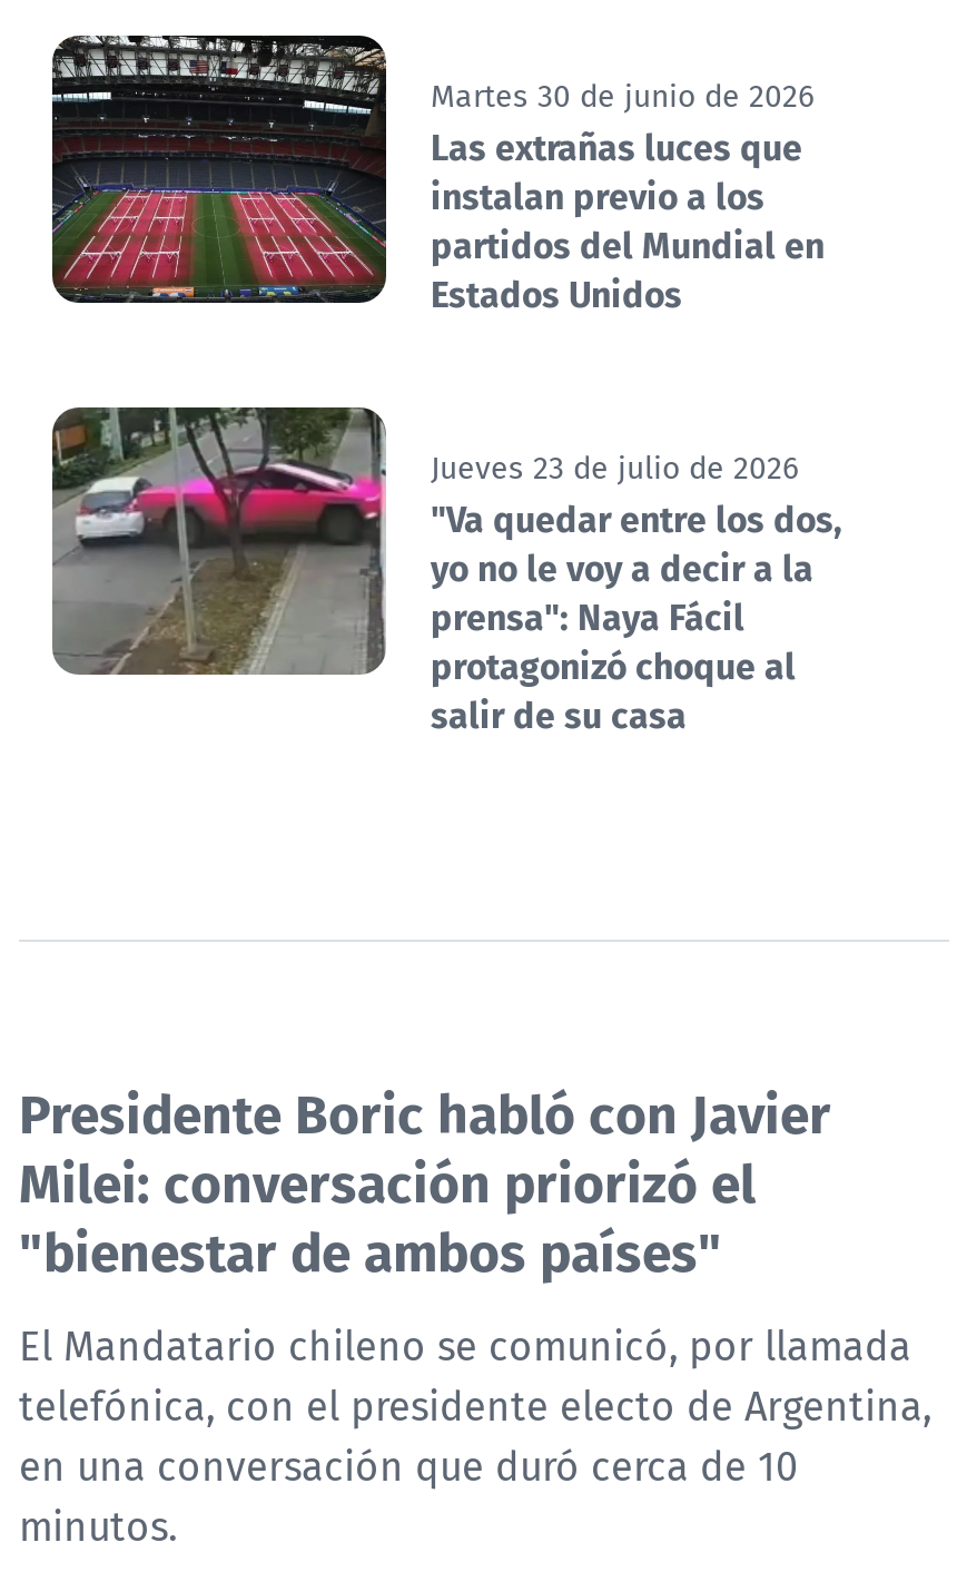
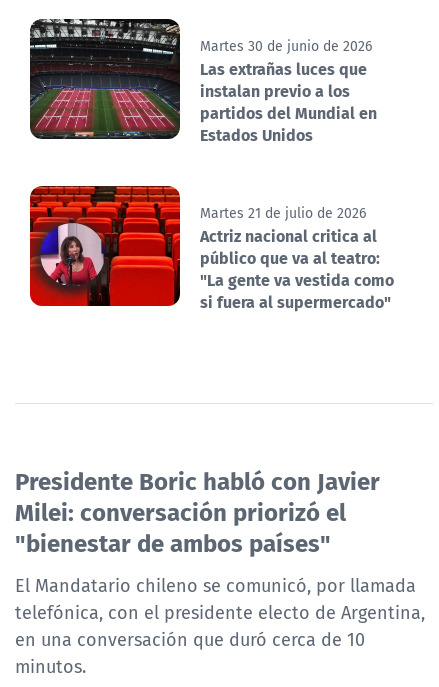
- [image]
- Jueves 23 de julio de 2026
- "Va quedar entre los dos,
- yo no le voy a decir a la
- prensa": Naya Fácil
- protagonizó choque al
- salir de su casa
+ [image]
+ Martes 21 de julio de 2026
+ Actriz nacional critica al
+ público que va al teatro:
+ "La gente va vestida como
+ si fuera al supermercado"
